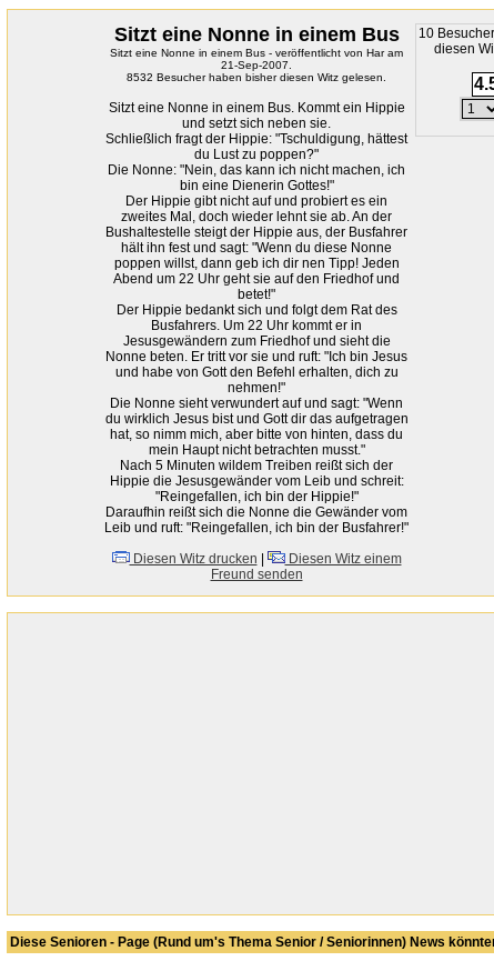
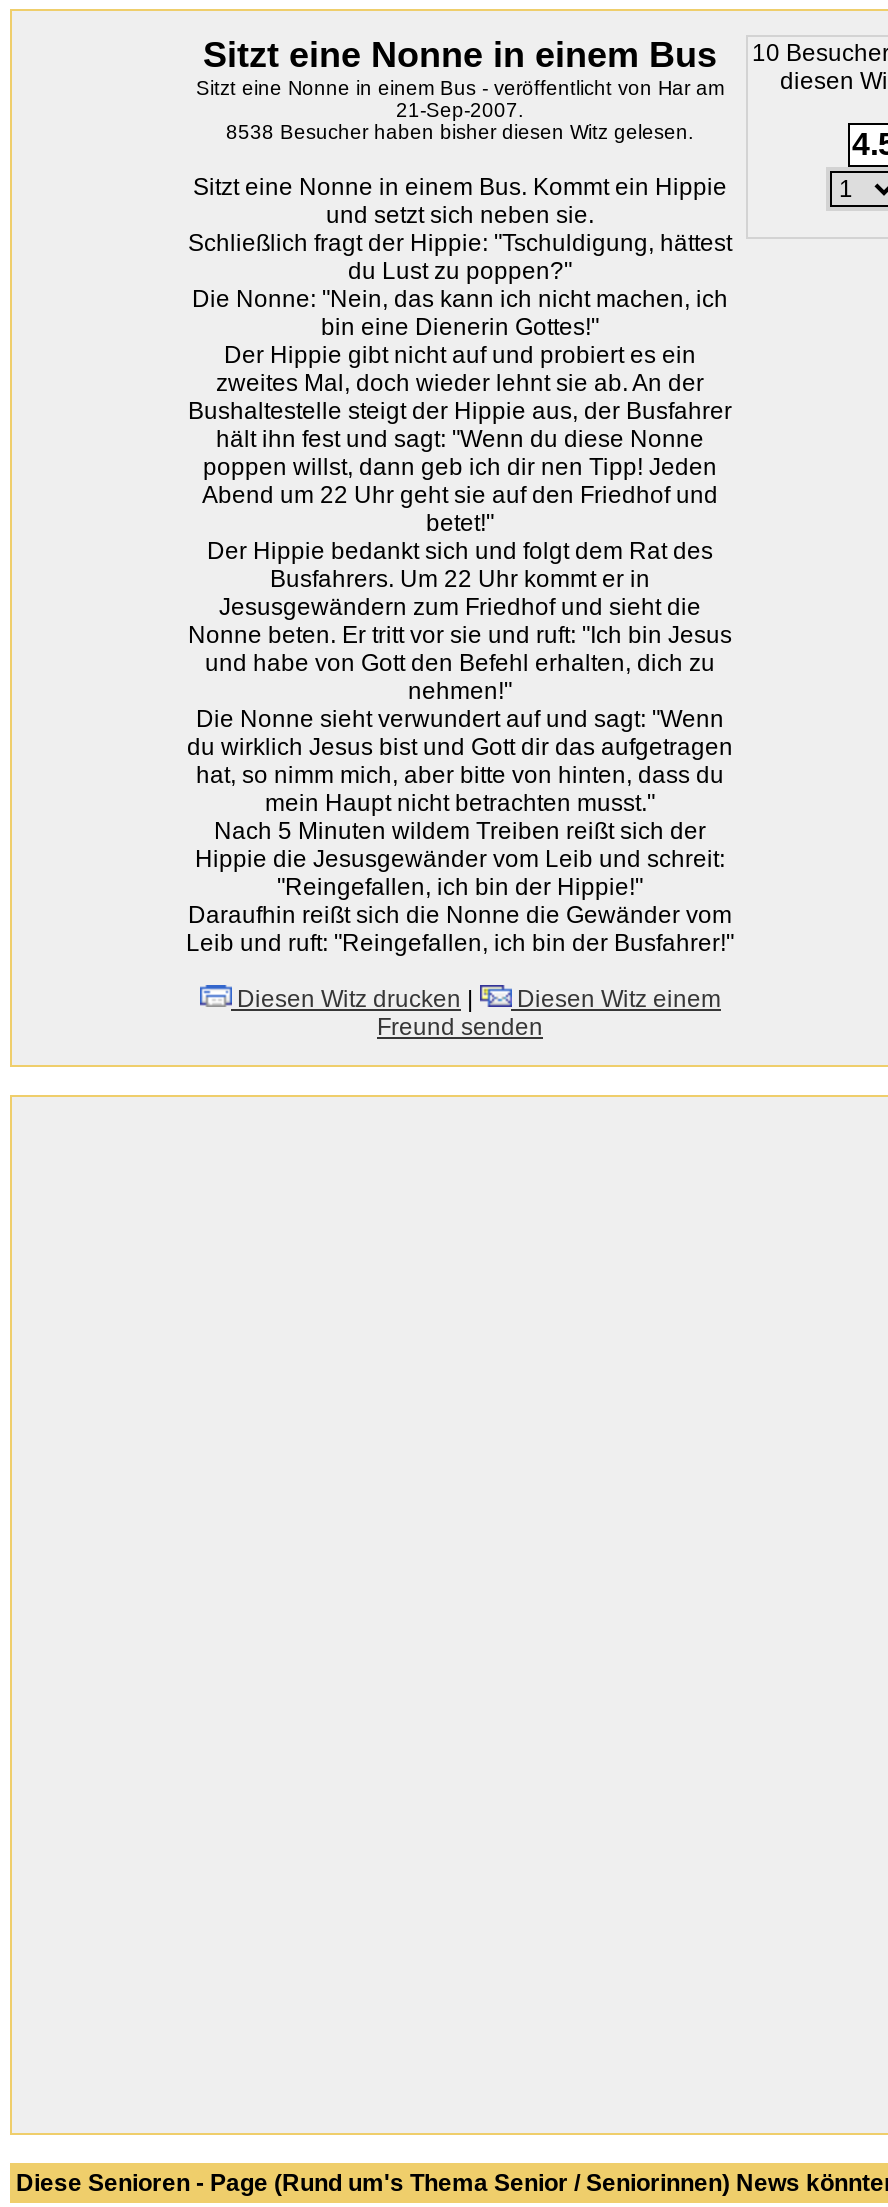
- 8532 Besucher haben bisher diesen Witz gelesen.
+ 8538 Besucher haben bisher diesen Witz gelesen.
